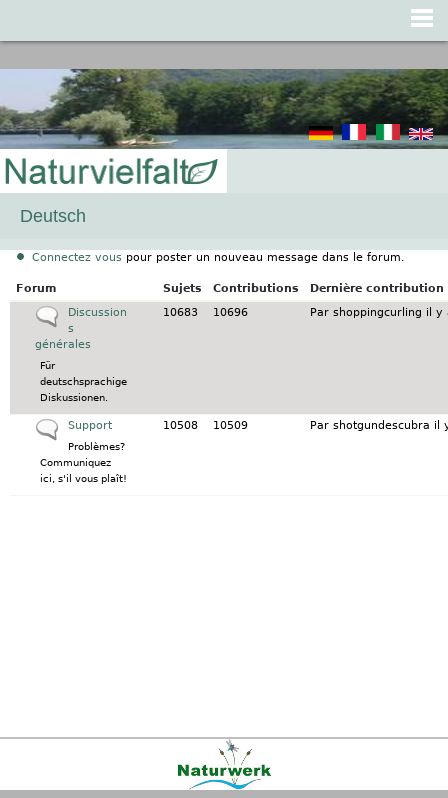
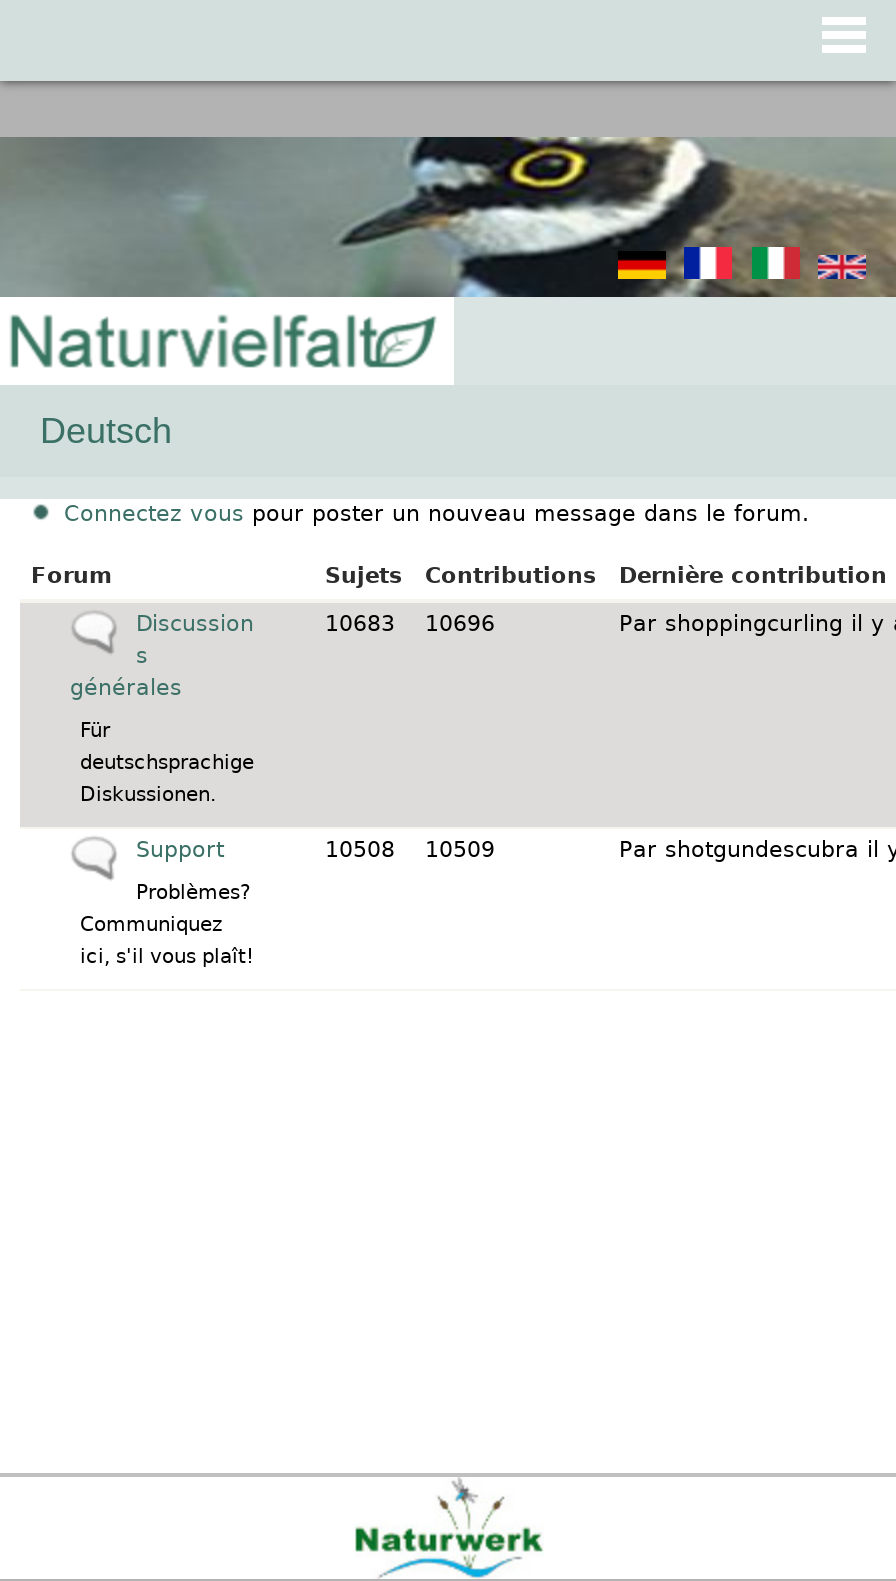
- [image]
+ [image]
